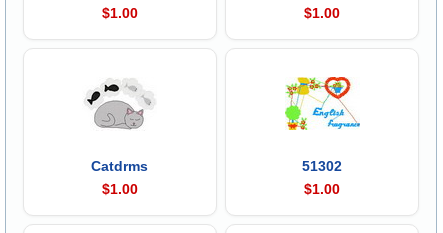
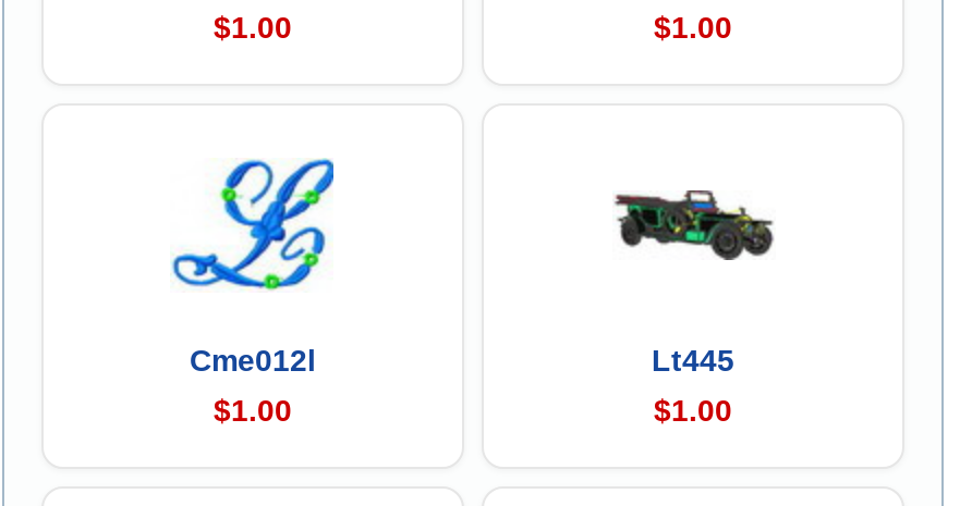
- [image]
- Catdrms
+ [image]
+ Cme012l

- [image]
- 51302
+ [image]
+ Lt445
